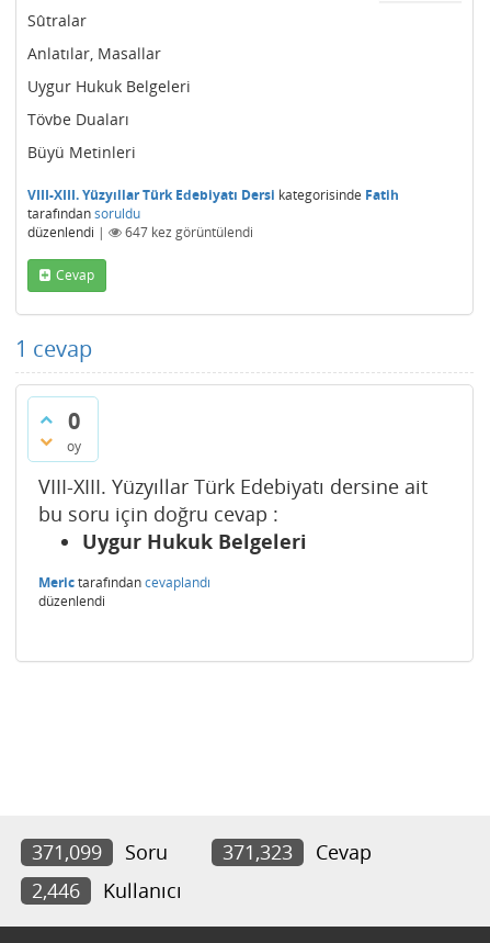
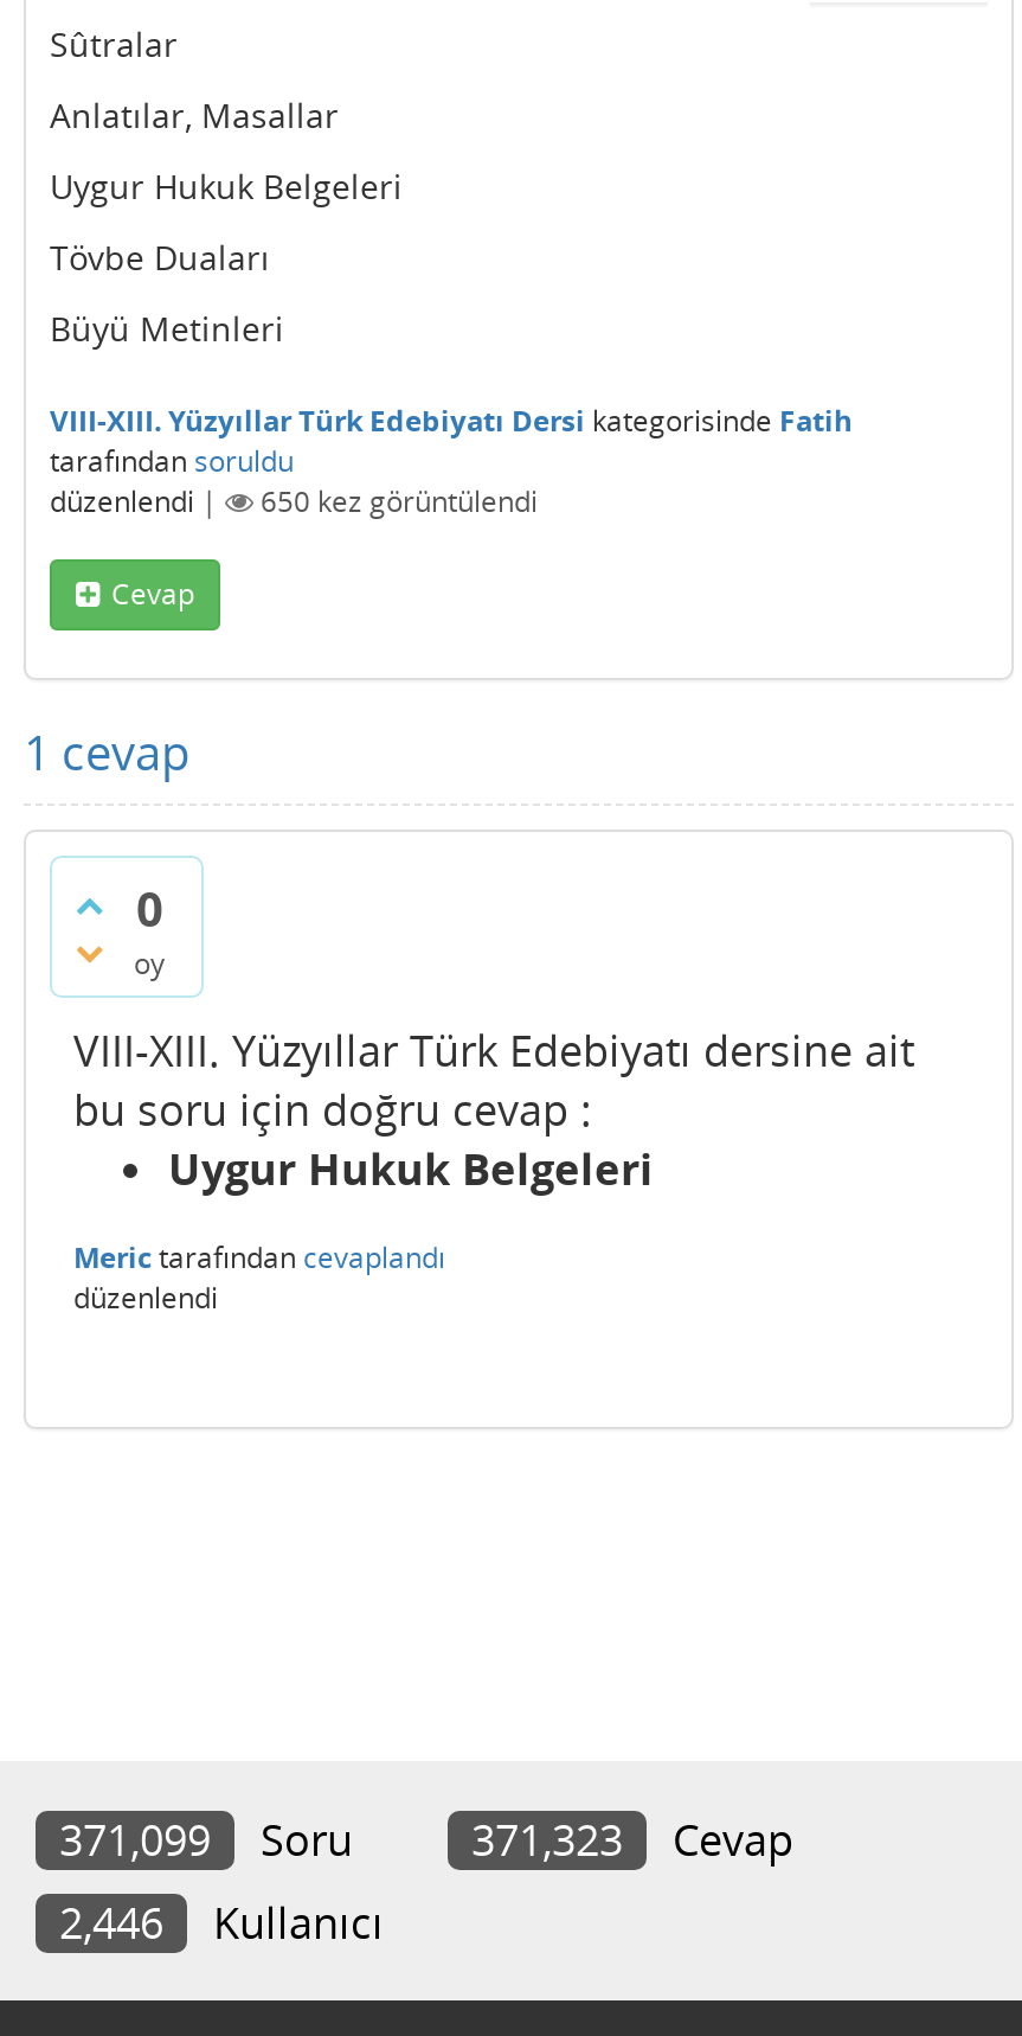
- 647 kez görüntülendi
+ 650 kez görüntülendi
